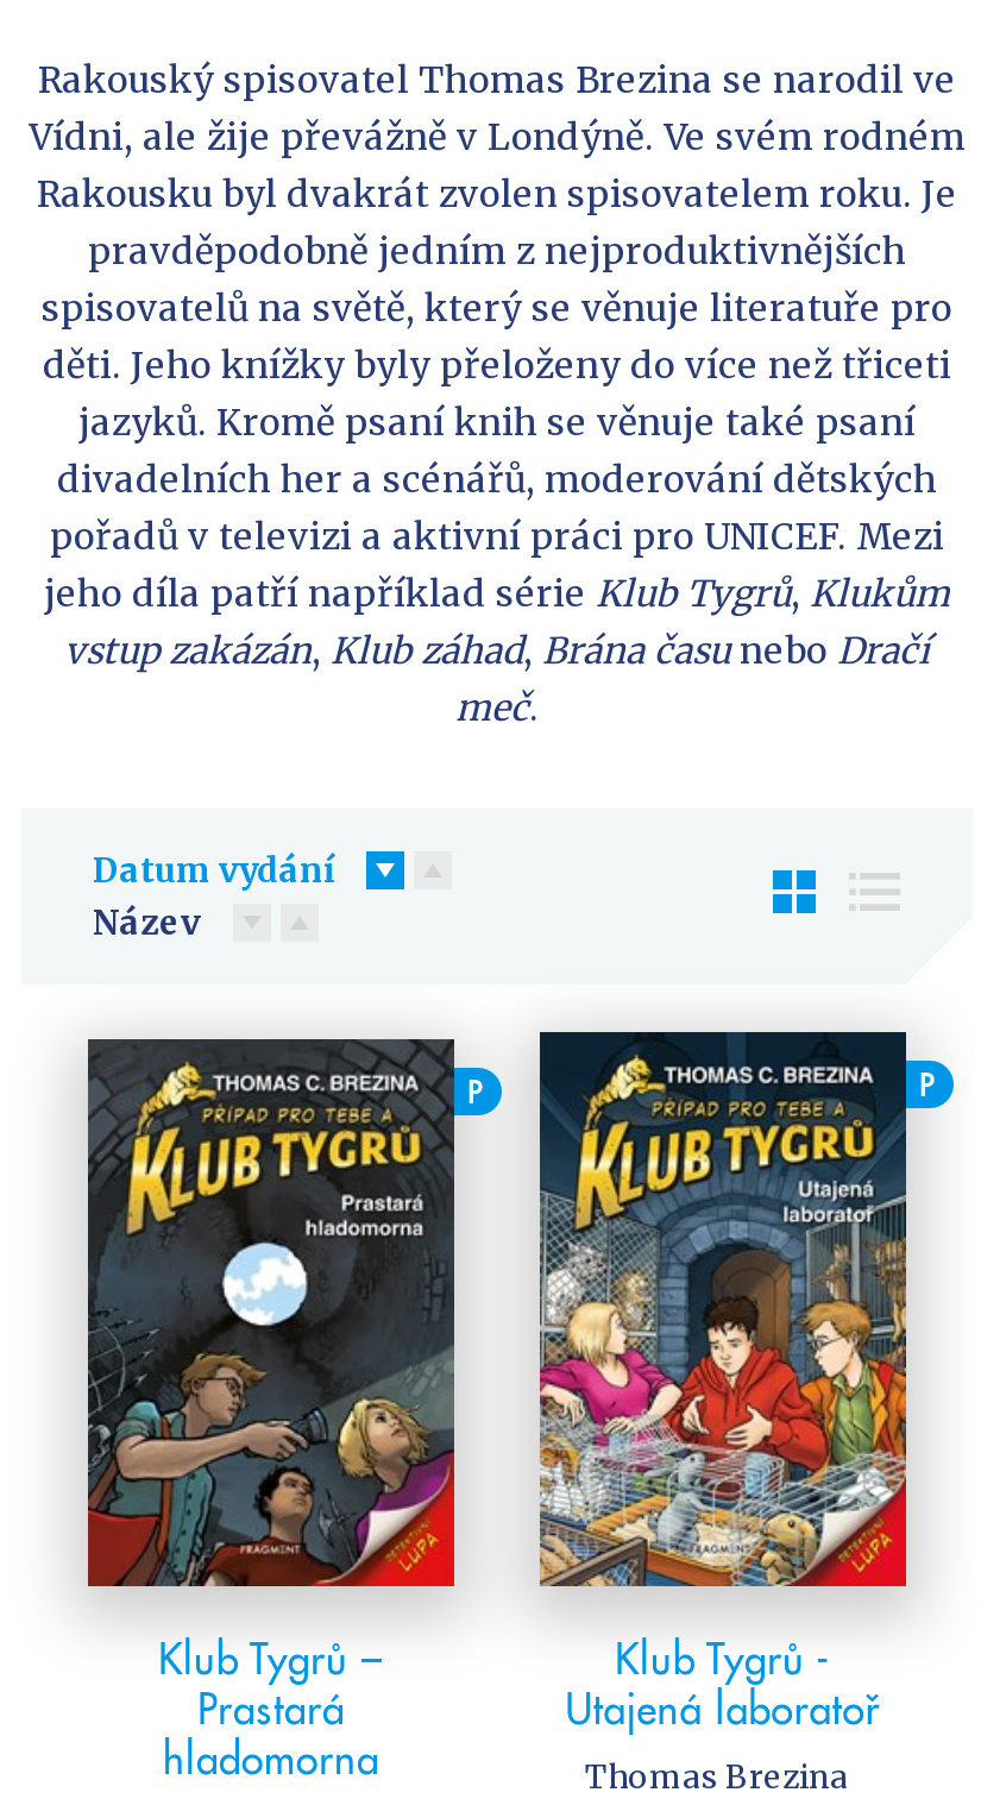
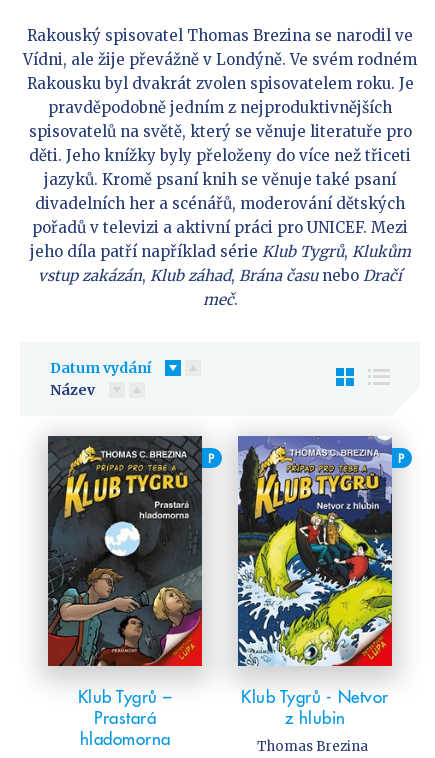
- [image]
- Klub Tygrů -
- Utajená laboratoř
+ [image]
+ Klub Tygrů - Netvor
+ z hlubin
